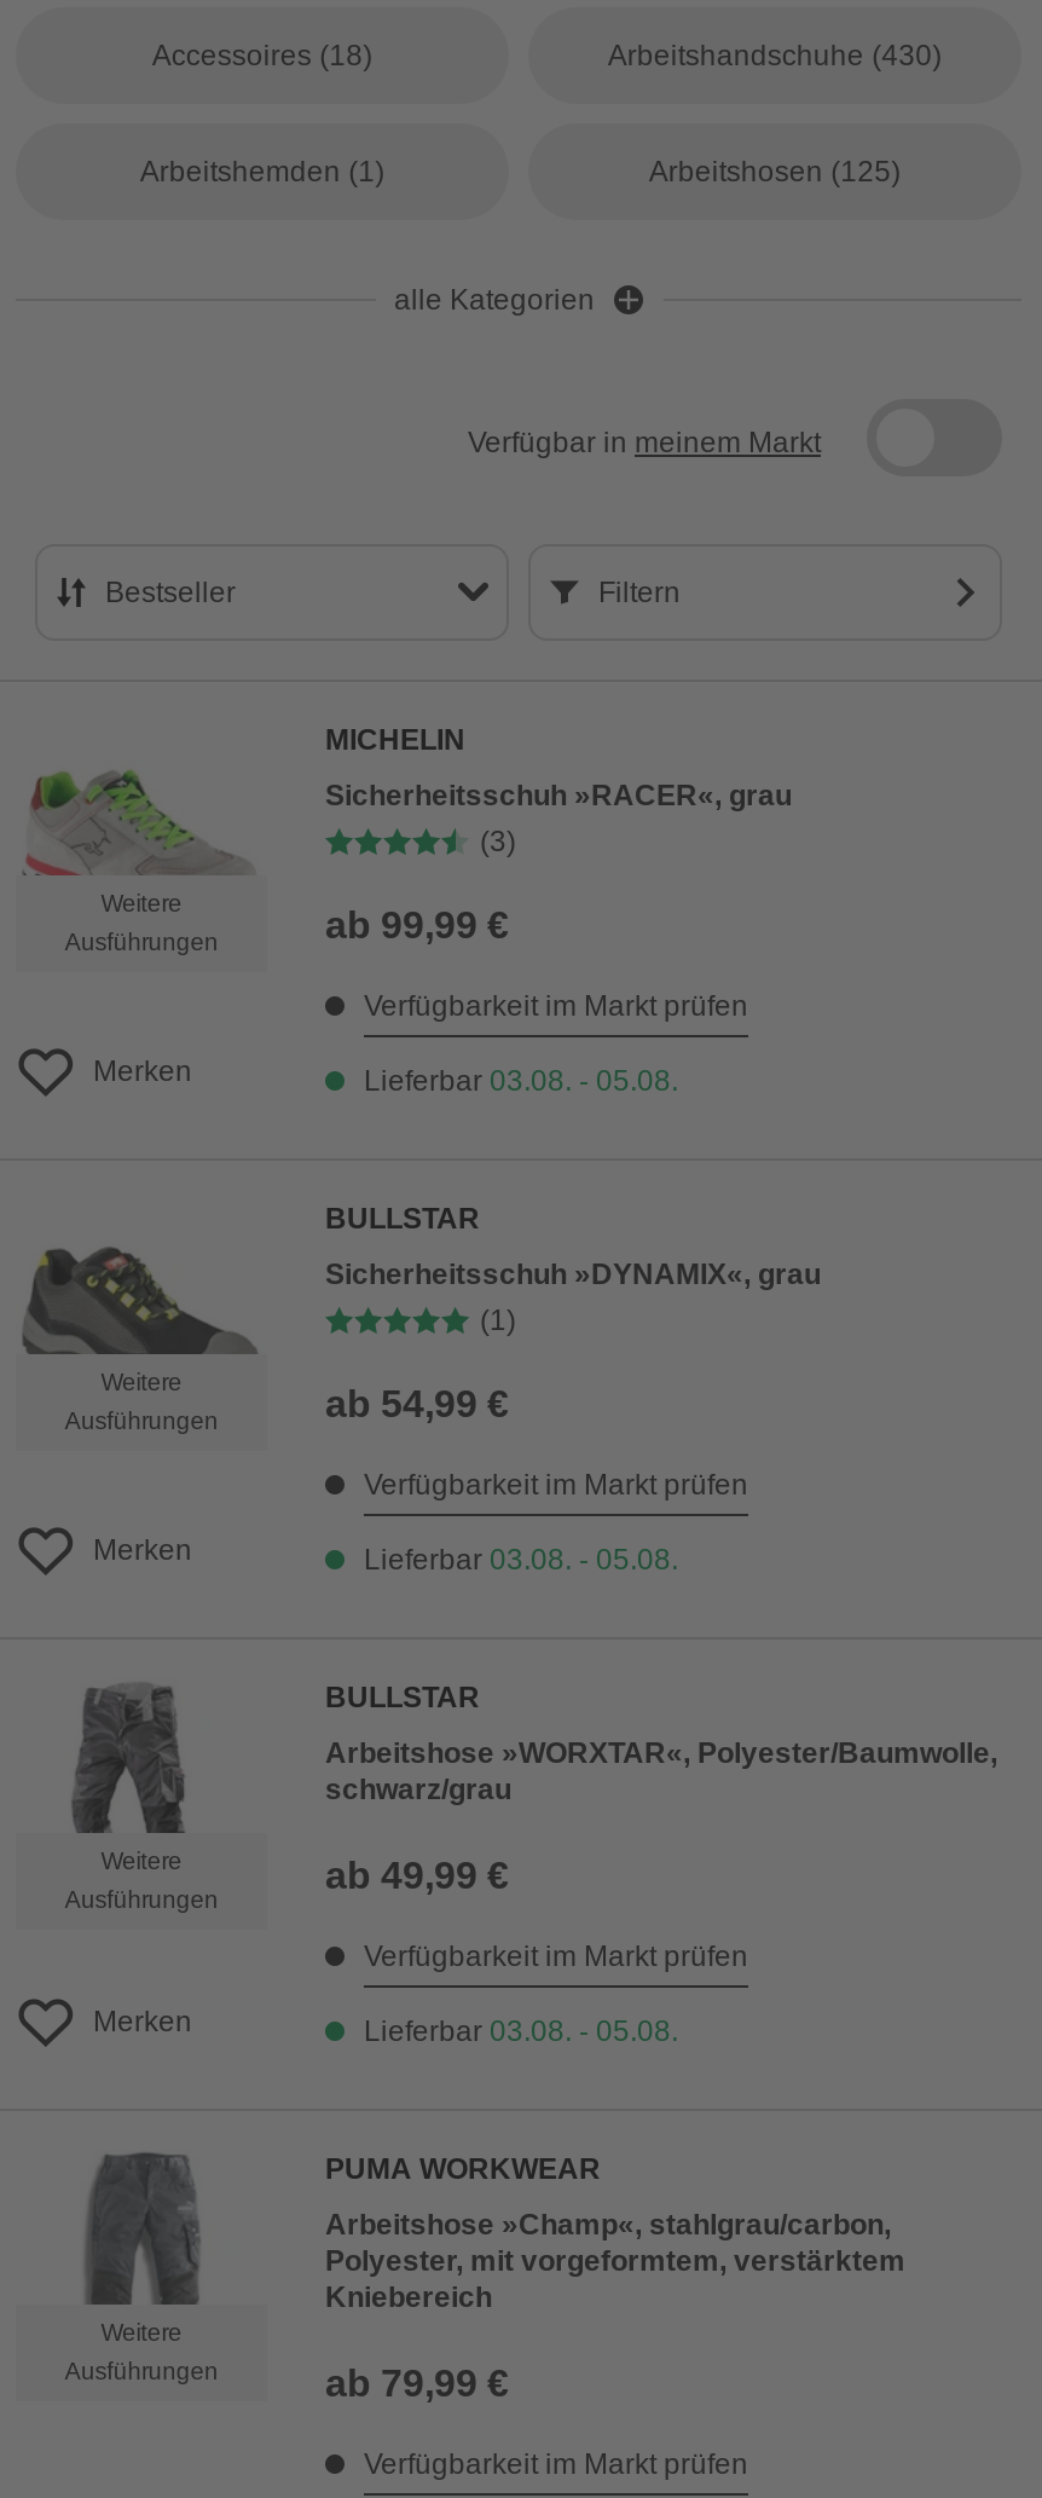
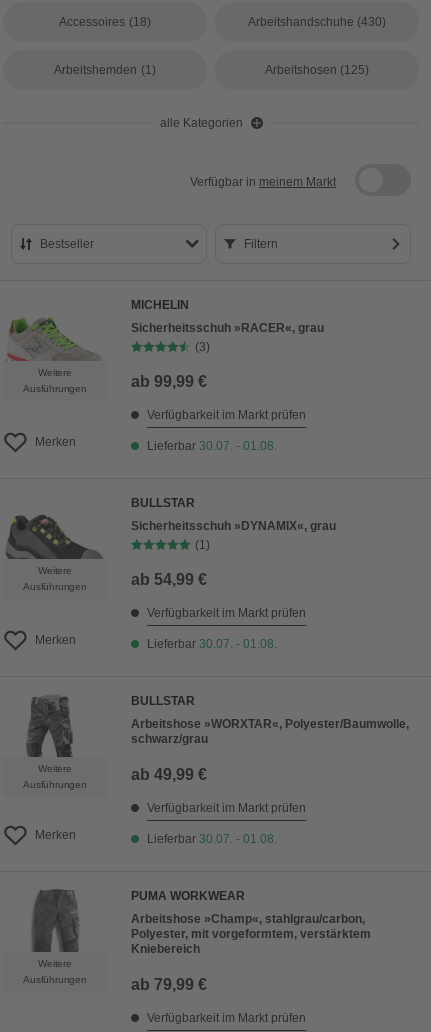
- Lieferbar 03.08. - 05.08.
+ Lieferbar 30.07. - 01.08.

- Lieferbar 03.08. - 05.08.
+ Lieferbar 30.07. - 01.08.

- Lieferbar 03.08. - 05.08.
+ Lieferbar 30.07. - 01.08.
